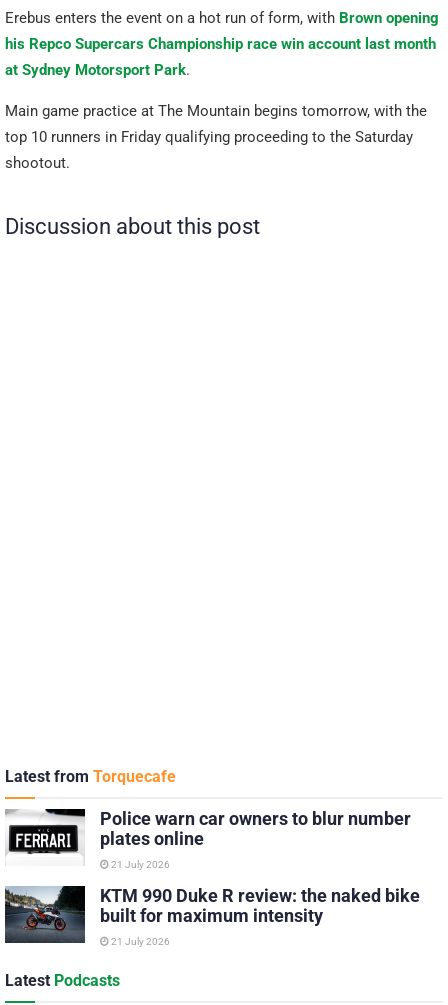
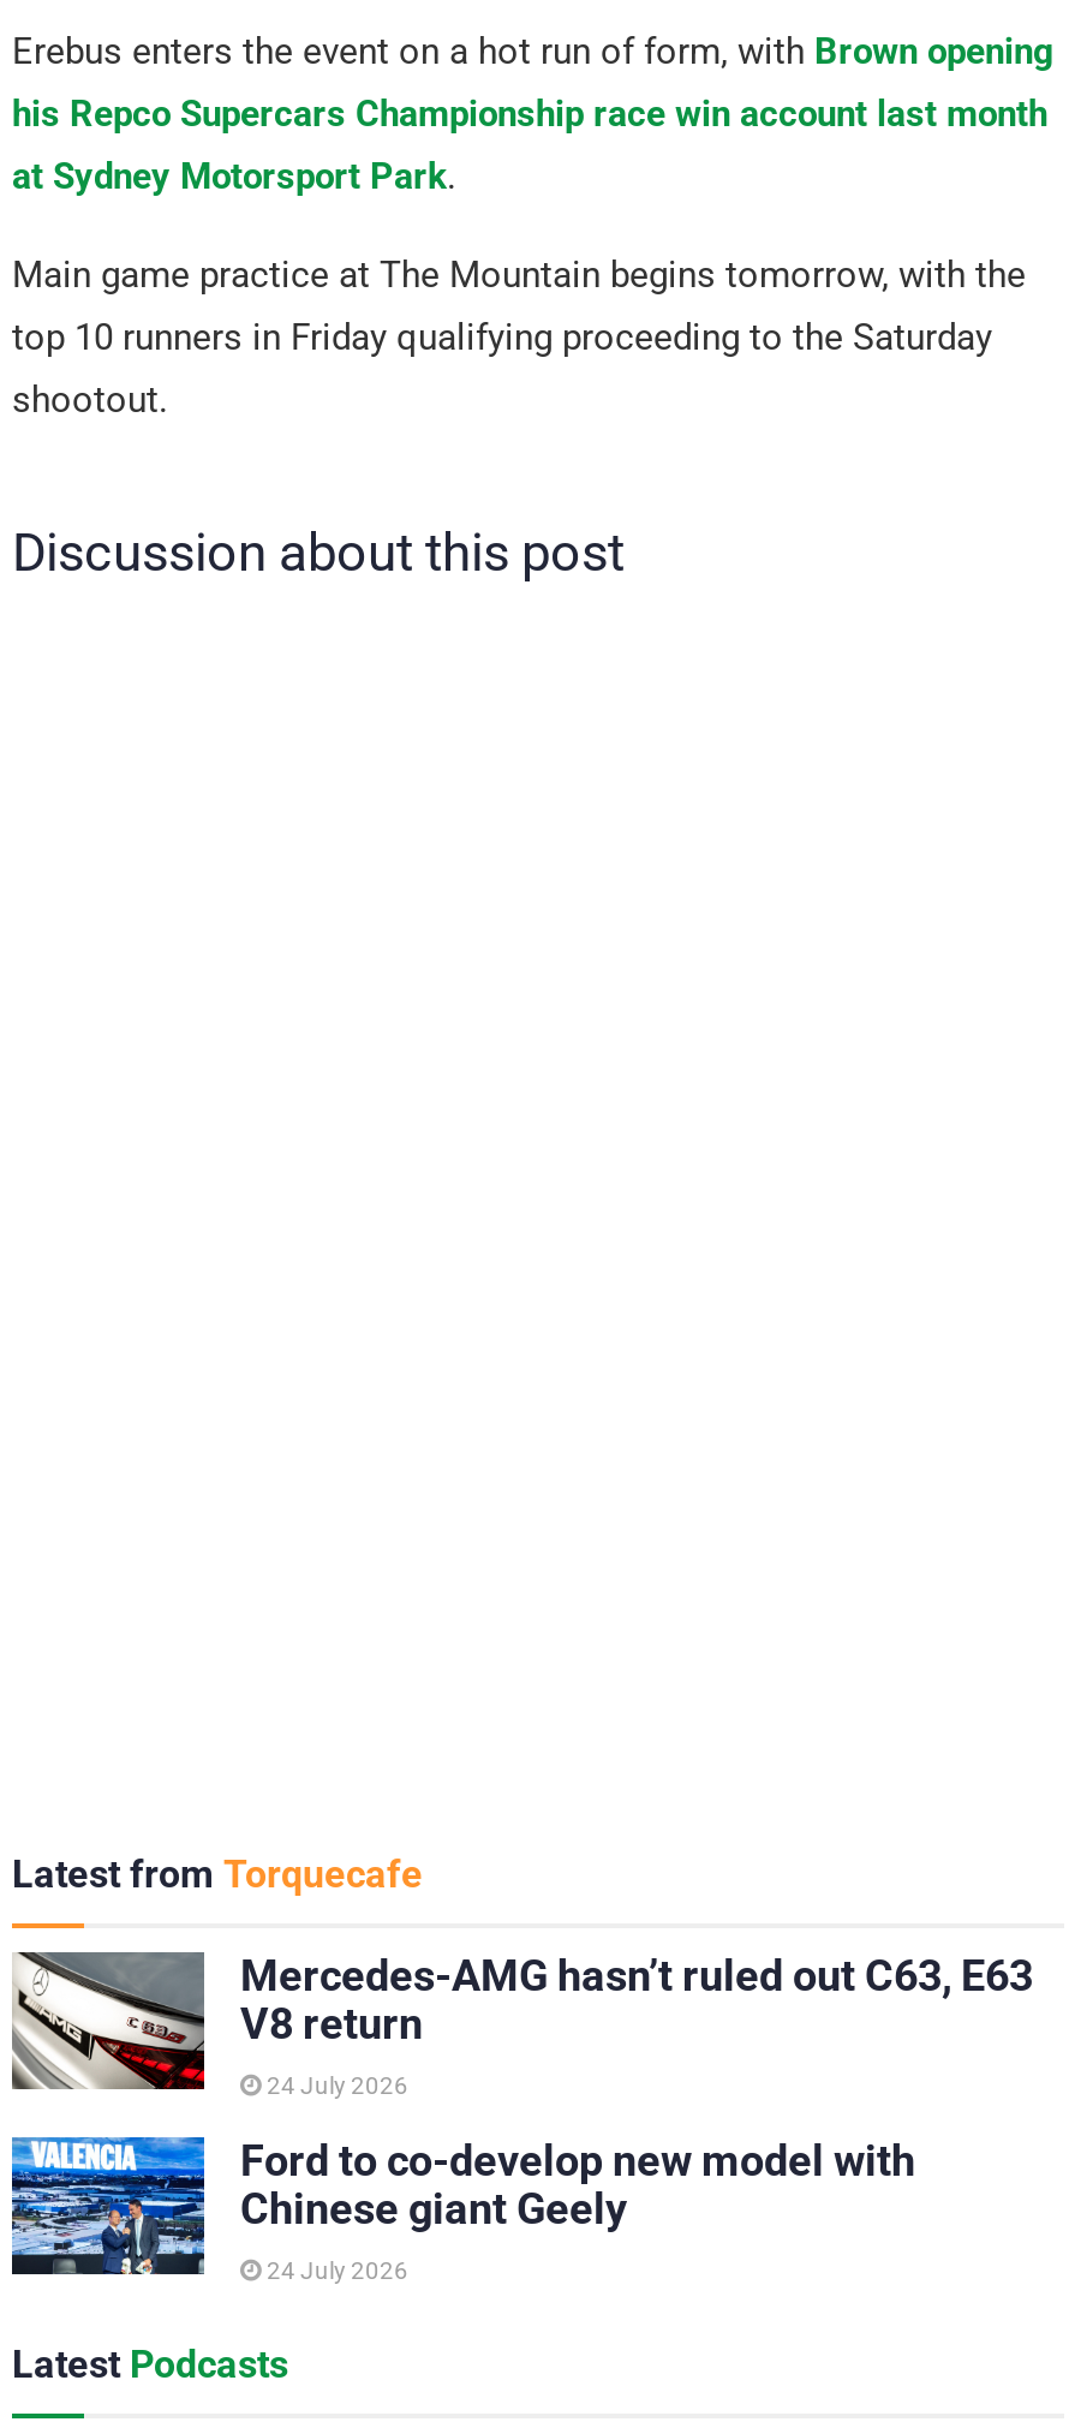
- [image]
- Police warn car owners to blur number
- plates online
+ [image]
+ Mercedes-AMG hasn’t ruled out C63, E63
+ V8 return

- 21 July 2026
+ 24 July 2026

- [image]
- KTM 990 Duke R review: the naked bike
- built for maximum intensity
+ [image]
+ Ford to co-develop new model with
+ Chinese giant Geely

- 21 July 2026
+ 24 July 2026
